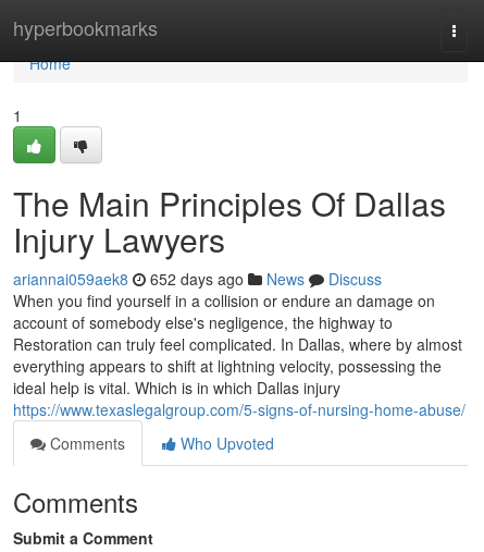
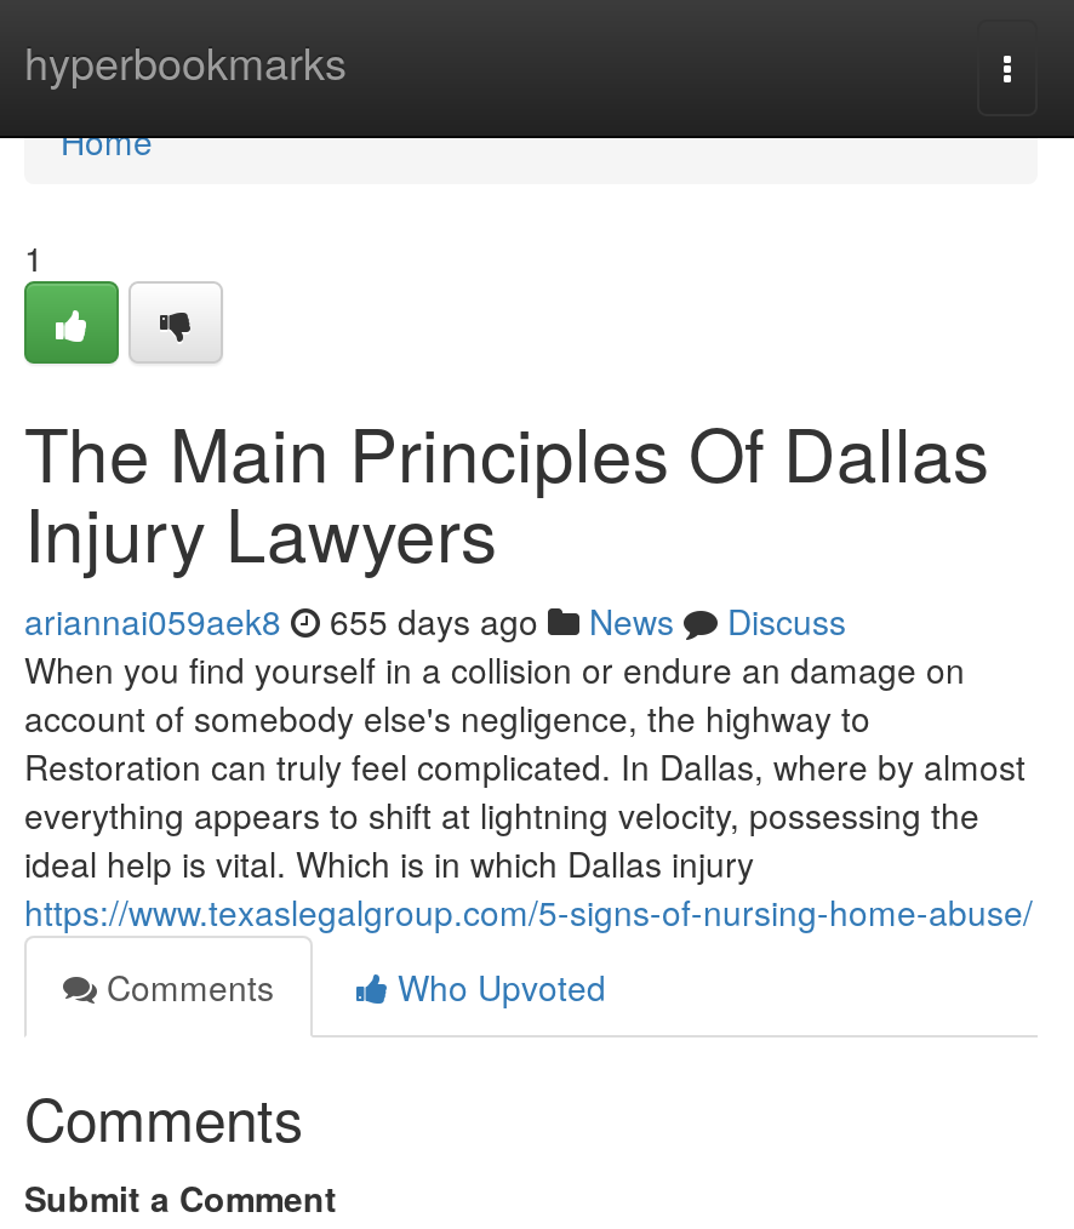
- ariannai059aek8 652 days ago News Discuss
+ ariannai059aek8 655 days ago News Discuss
